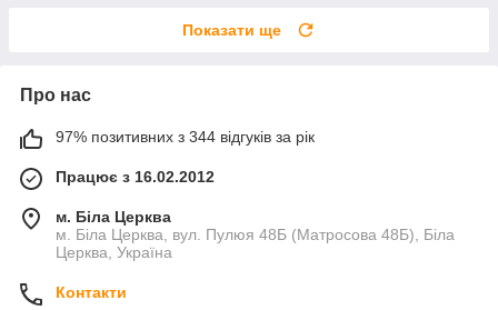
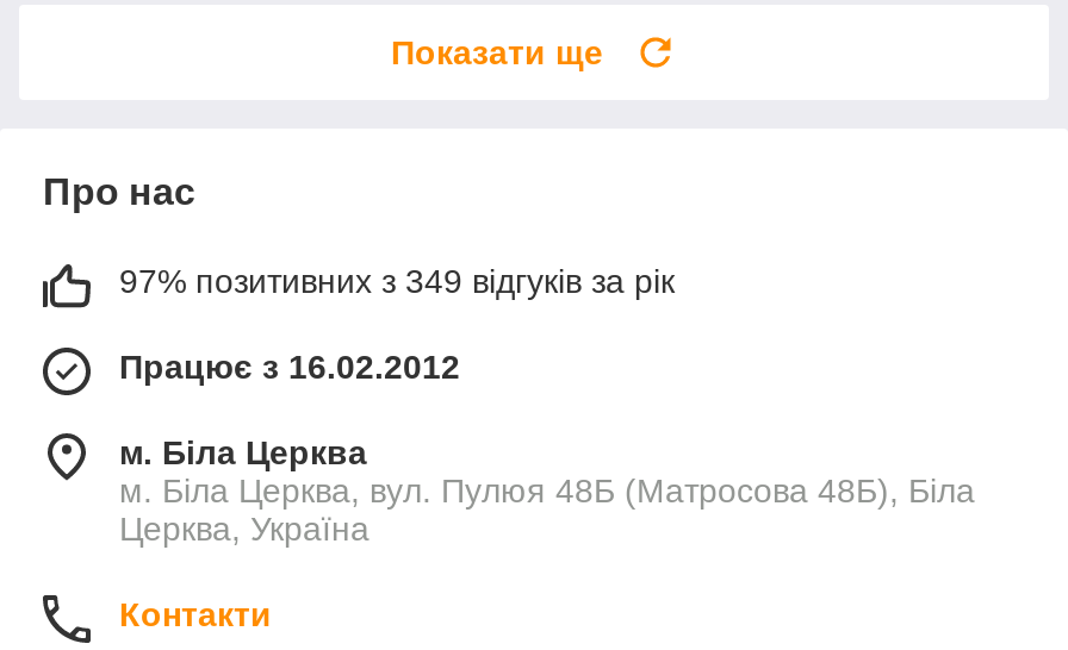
- 97% позитивних з 344 відгуків за рік
+ 97% позитивних з 349 відгуків за рік
